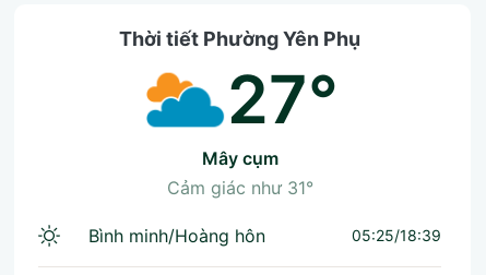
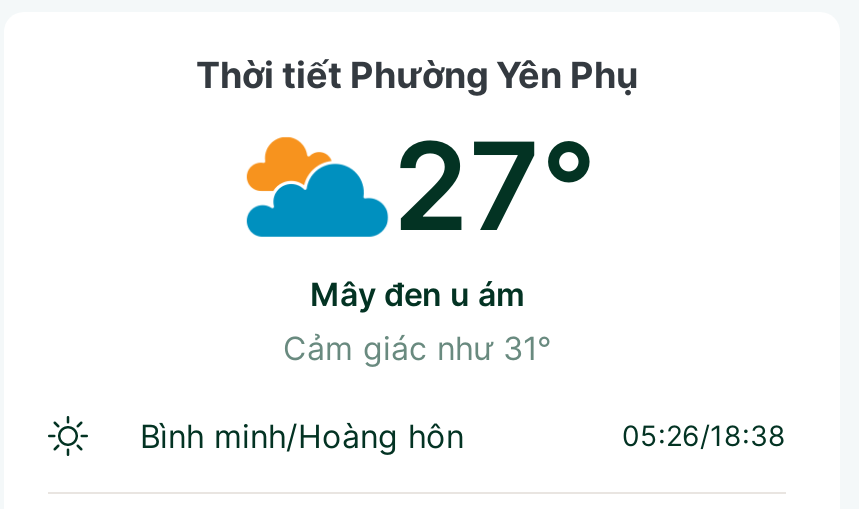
- mây cụm
+ mây đen u ám

- 05:25/18:39
+ 05:26/18:38
